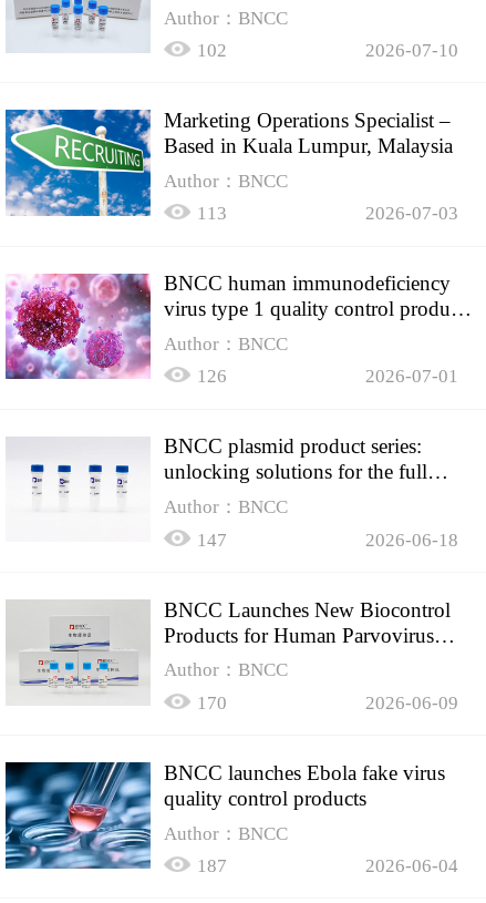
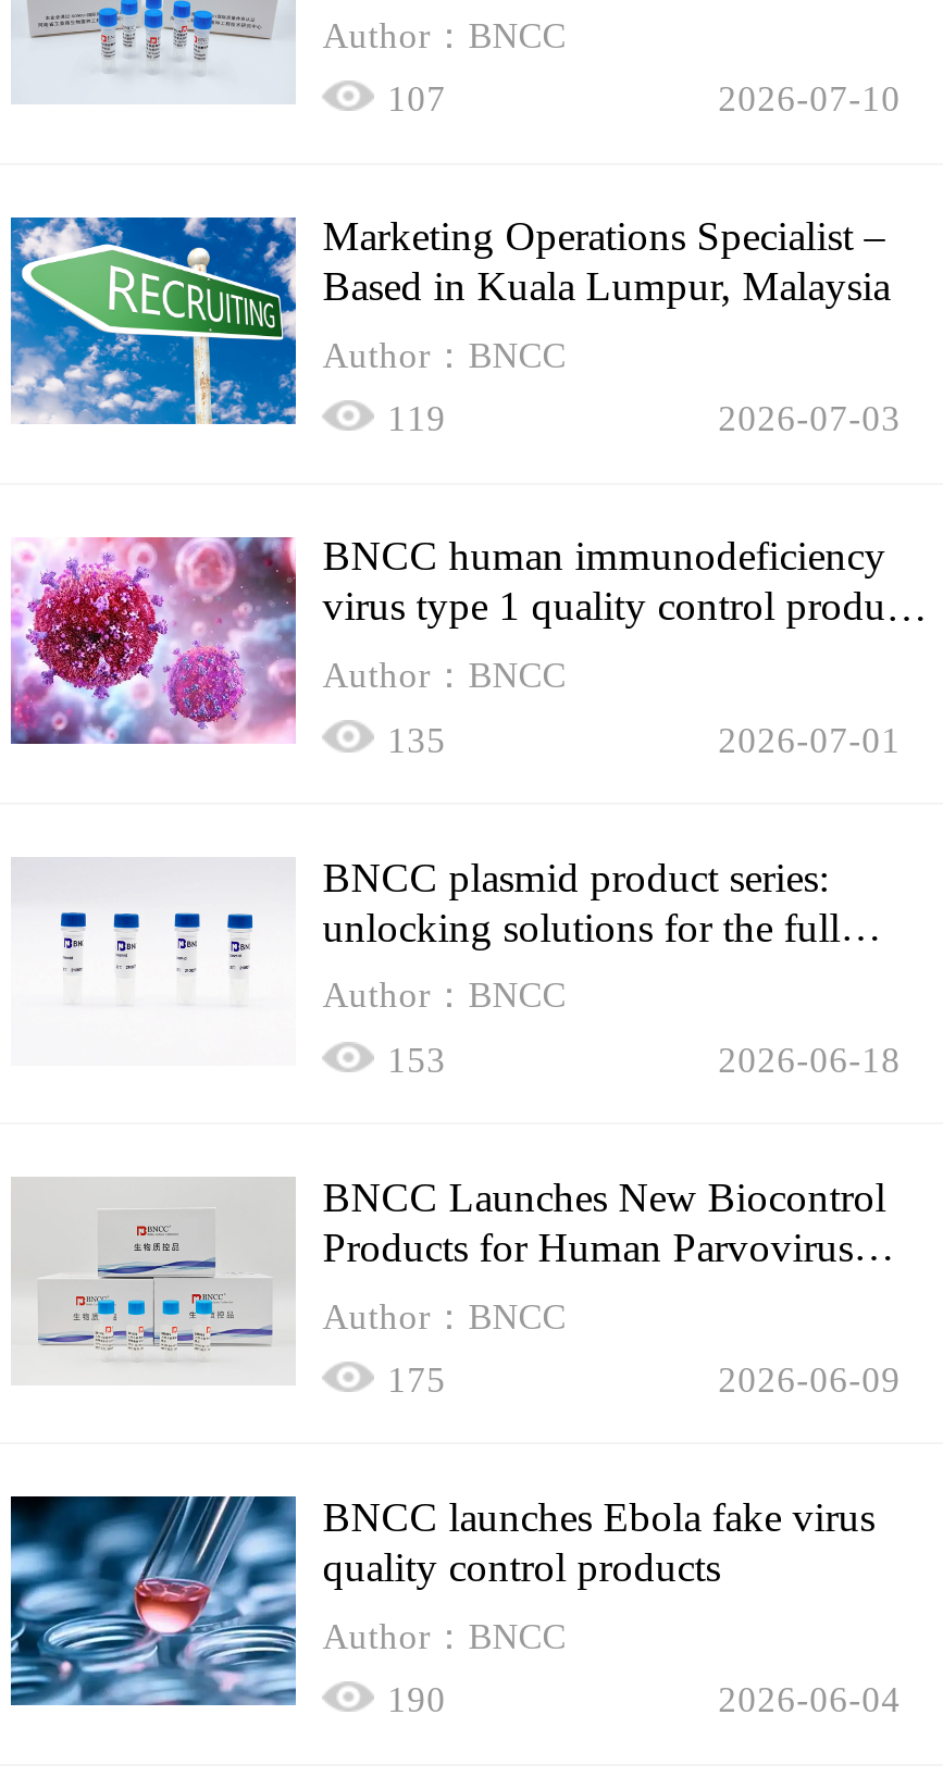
- 102
+ 107

- 113
+ 119

- 126
+ 135

- 147
+ 153

- 170
+ 175

- 187
+ 190
